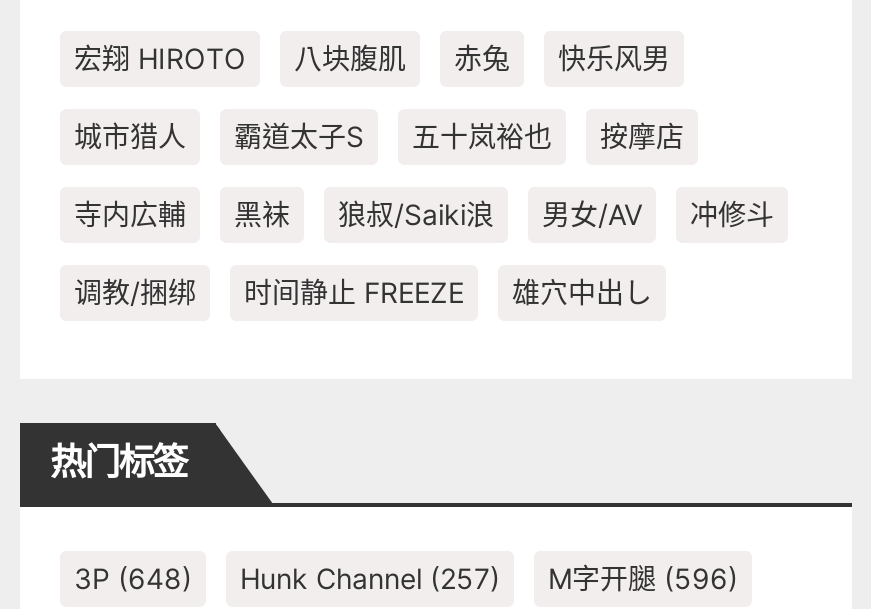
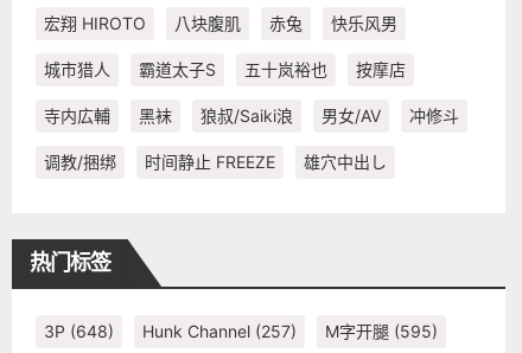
- 3P (648) Hunk Channel (257) M字开腿(596)
+ 3P (648) Hunk Channel (257) M字开腿(595)
